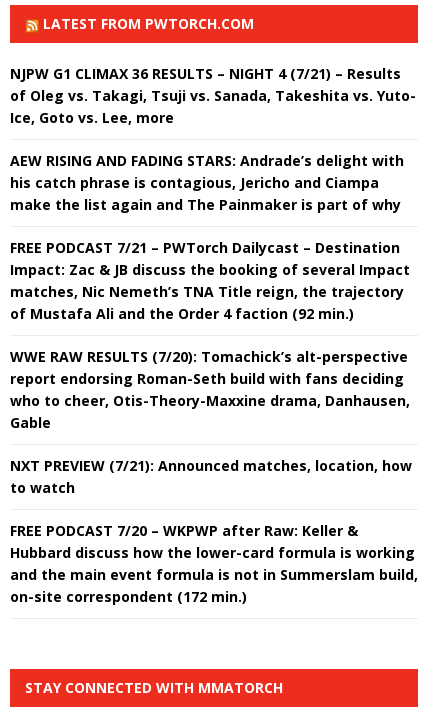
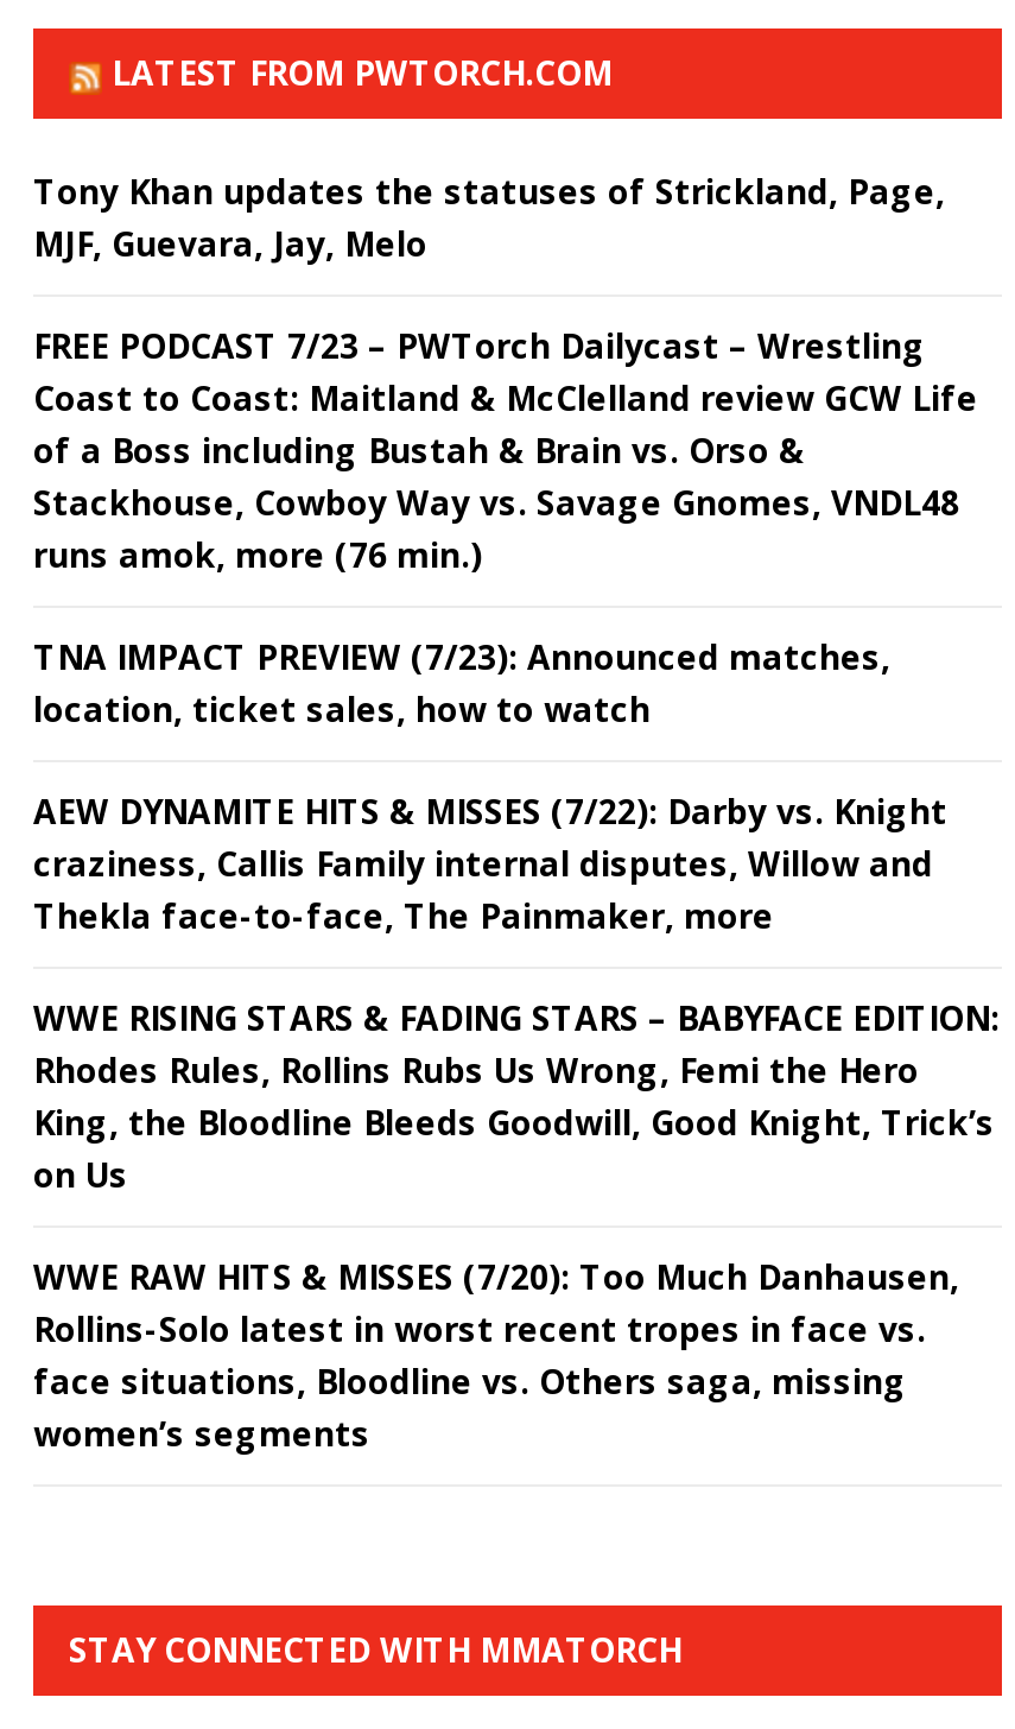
- NJPW G1 CLIMAX 36 RESULTS – NIGHT 4 (7/21) – Results
- of Oleg vs. Takagi, Tsuji vs. Sanada, Takeshita vs. Yuto-
- Ice, Goto vs. Lee, more
+ Tony Khan updates the statuses of Strickland, Page,
+ MJF, Guevara, Jay, Melo

- AEW RISING AND FADING STARS: Andrade’s delight with
- his catch phrase is contagious, Jericho and Ciampa
- make the list again and The Painmaker is part of why
+ FREE PODCAST 7/23 – PWTorch Dailycast – Wrestling
+ Coast to Coast: Maitland & McClelland review GCW Life
+ of a Boss including Bustah & Brain vs. Orso &
+ Stackhouse, Cowboy Way vs. Savage Gnomes, VNDL48
+ runs amok, more (76 min.)

- FREE PODCAST 7/21 – PWTorch Dailycast – Destination
- Impact: Zac & JB discuss the booking of several Impact
- matches, Nic Nemeth’s TNA Title reign, the trajectory
- of Mustafa Ali and the Order 4 faction (92 min.)
+ TNA IMPACT PREVIEW (7/23): Announced matches,
+ location, ticket sales, how to watch

- WWE RAW RESULTS (7/20): Tomachick’s alt-perspective
- report endorsing Roman-Seth build with fans deciding
- who to cheer, Otis-Theory-Maxxine drama, Danhausen,
- Gable
+ AEW DYNAMITE HITS & MISSES (7/22): Darby vs. Knight
+ craziness, Callis Family internal disputes, Willow and
+ Thekla face-to-face, The Painmaker, more

- NXT PREVIEW (7/21): Announced matches, location, how
- to watch
+ WWE RISING STARS & FADING STARS – BABYFACE EDITION:
+ Rhodes Rules, Rollins Rubs Us Wrong, Femi the Hero
+ King, the Bloodline Bleeds Goodwill, Good Knight, Trick’s
+ on Us

- FREE PODCAST 7/20 – WKPWP after Raw: Keller &
- Hubbard discuss how the lower-card formula is working
- and the main event formula is not in Summerslam build,
- on-site correspondent (172 min.)
+ WWE RAW HITS & MISSES (7/20): Too Much Danhausen,
+ Rollins-Solo latest in worst recent tropes in face vs.
+ face situations, Bloodline vs. Others saga, missing
+ women’s segments
